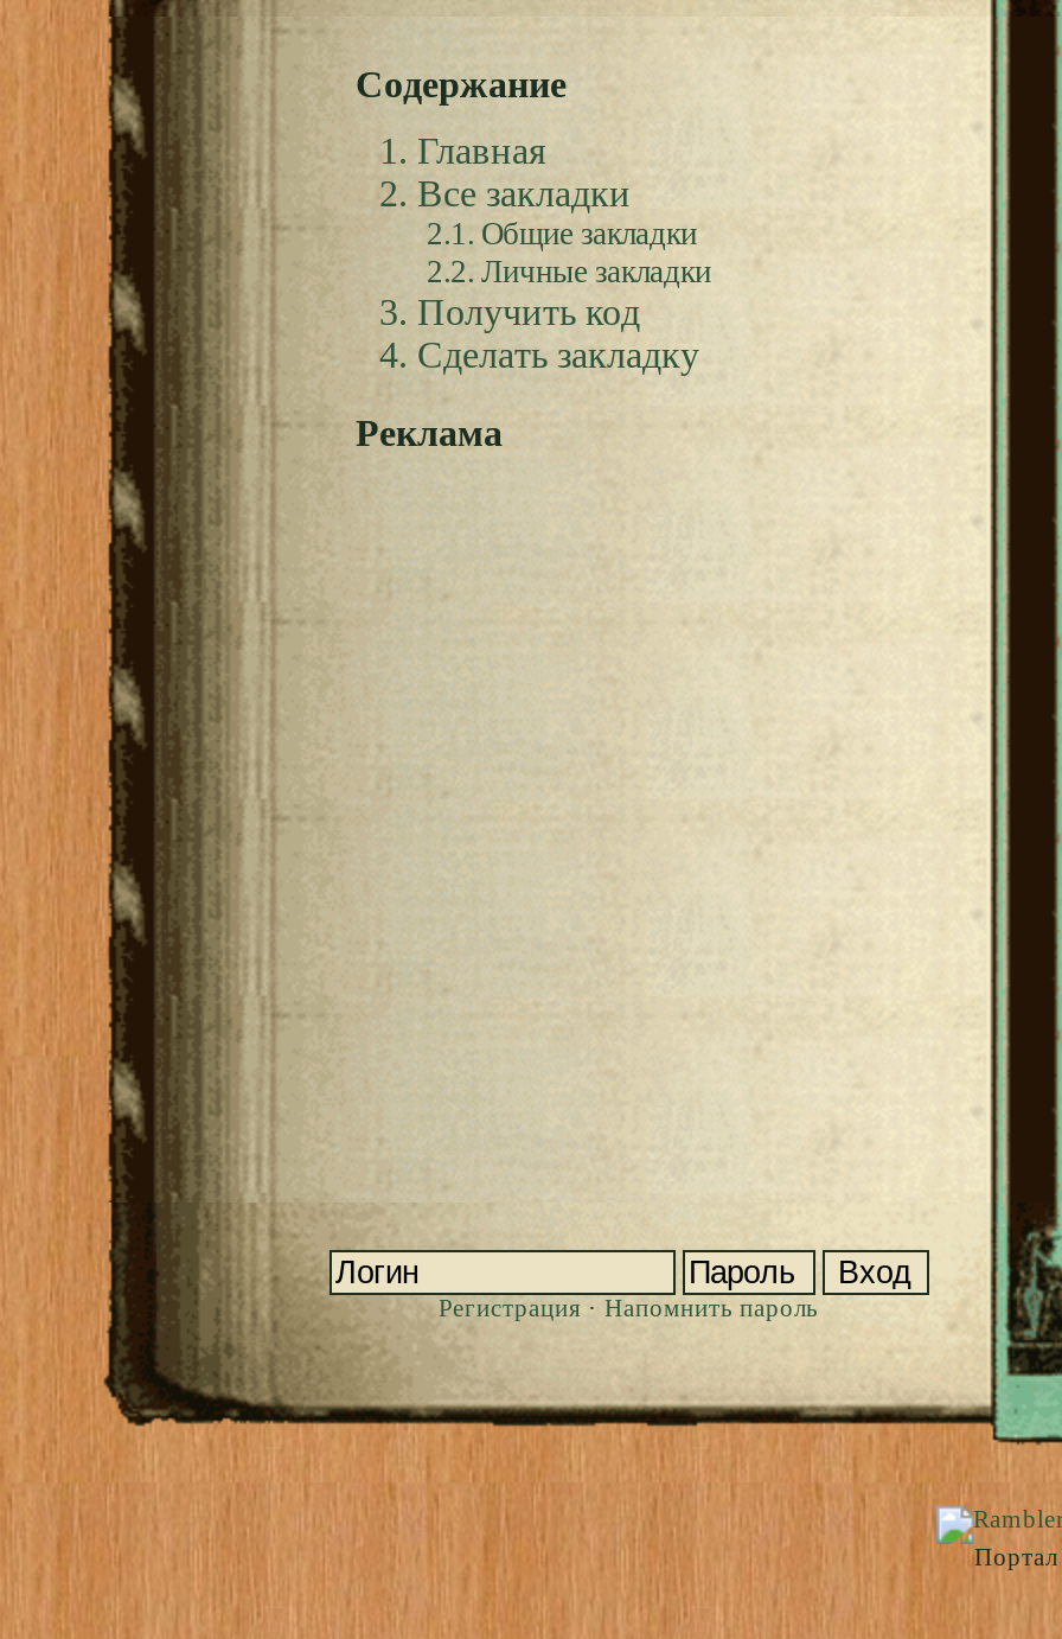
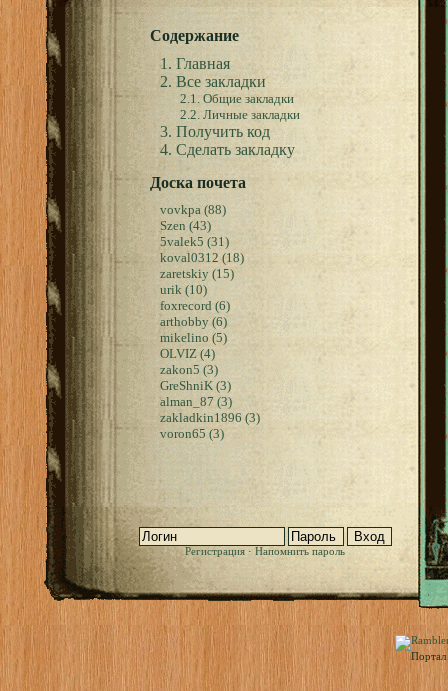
- Реклама
+ Доска почета
+ vovkpa (88)
+ Szen (43)
+ 5valek5 (31)
+ koval0312 (18)
+ zaretskiy (15)
+ urik (10)
+ foxrecord (6)
+ arthobby (6)
+ mikelino (5)
+ OLVIZ (4)
+ zakon5 (3)
+ GreShniK (3)
+ alman_87 (3)
+ zakladkin1896 (3)
+ voron65 (3)
